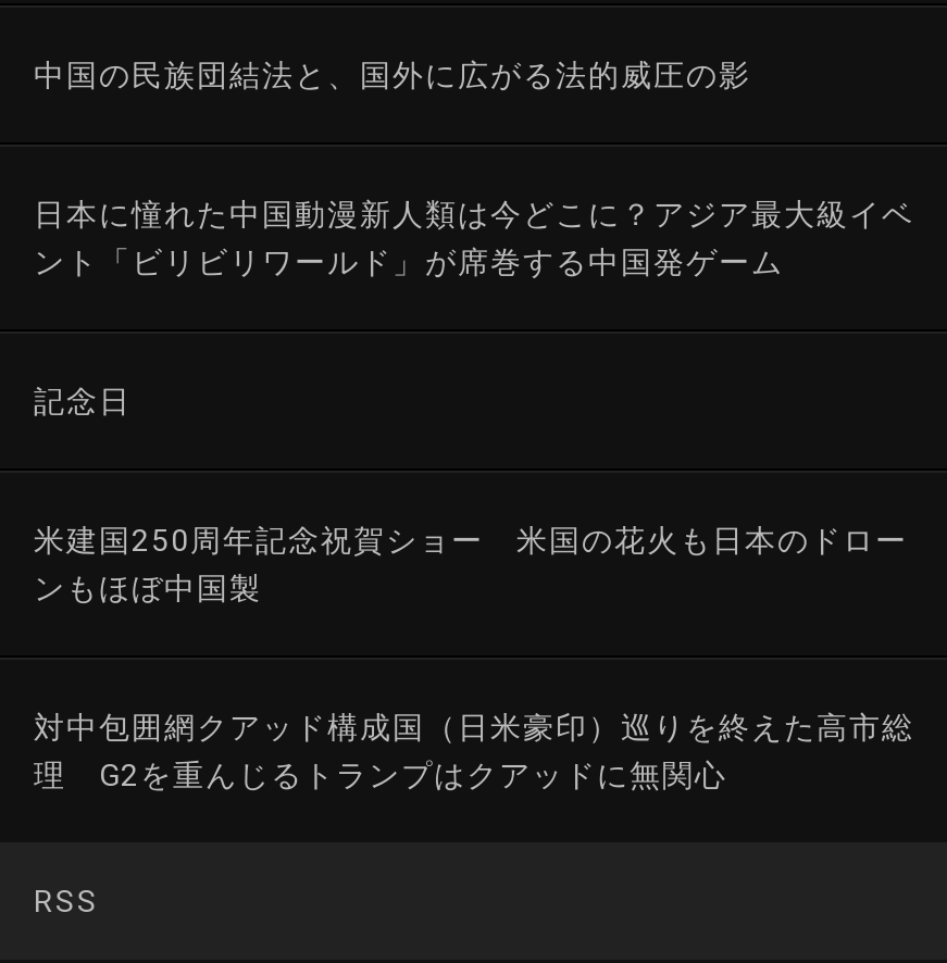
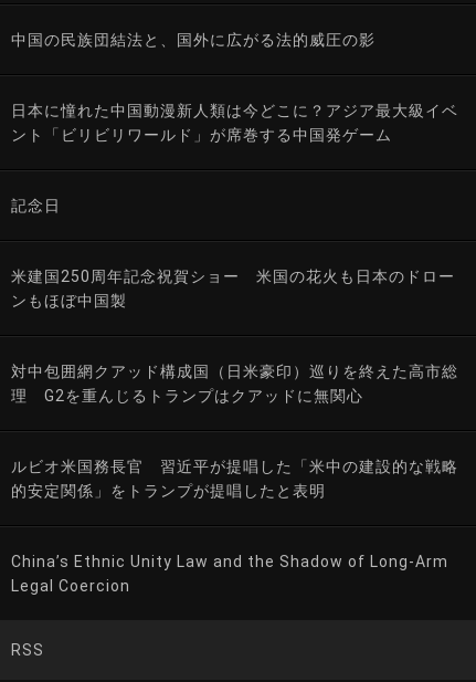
+ ルビオ米国務長官 習近平が提唱した「米中の建設的な戦略
+ 的安定関係」をトランプが提唱したと表明

+ China’s Ethnic Unity Law and the Shadow of Long-Arm
+ Legal Coercion
